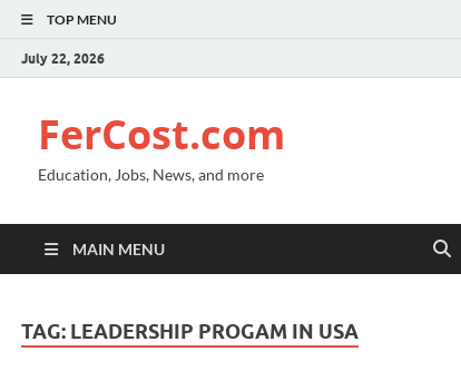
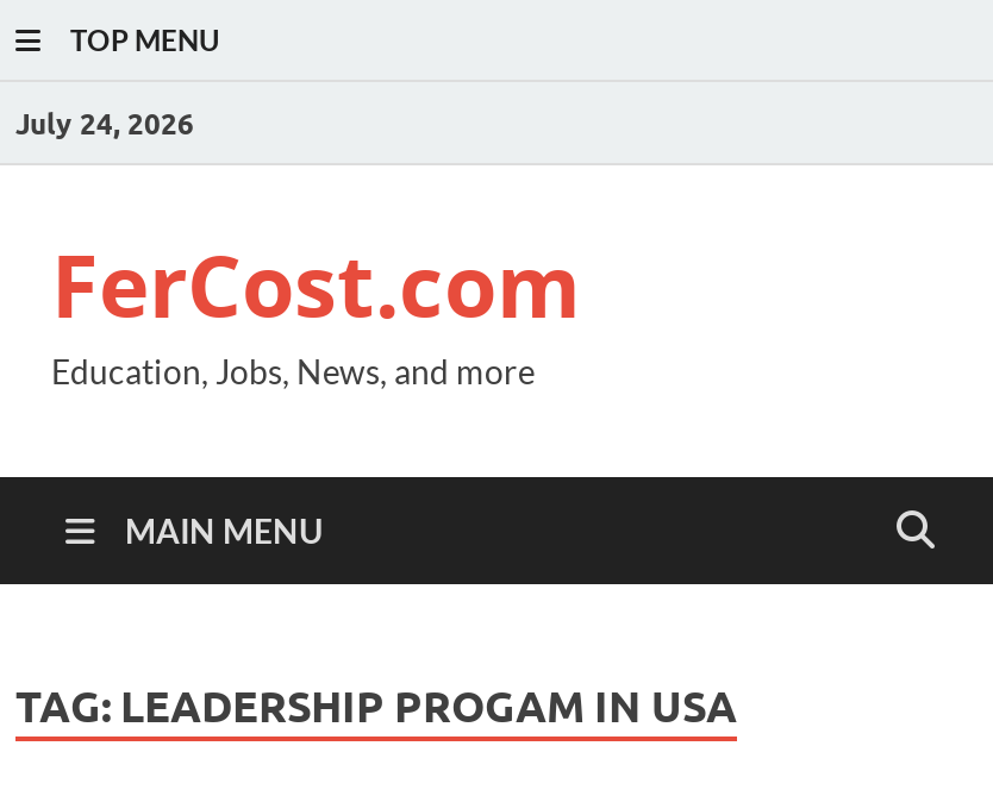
- July 22, 2026
+ July 24, 2026
